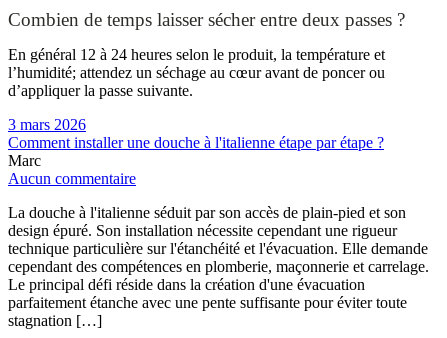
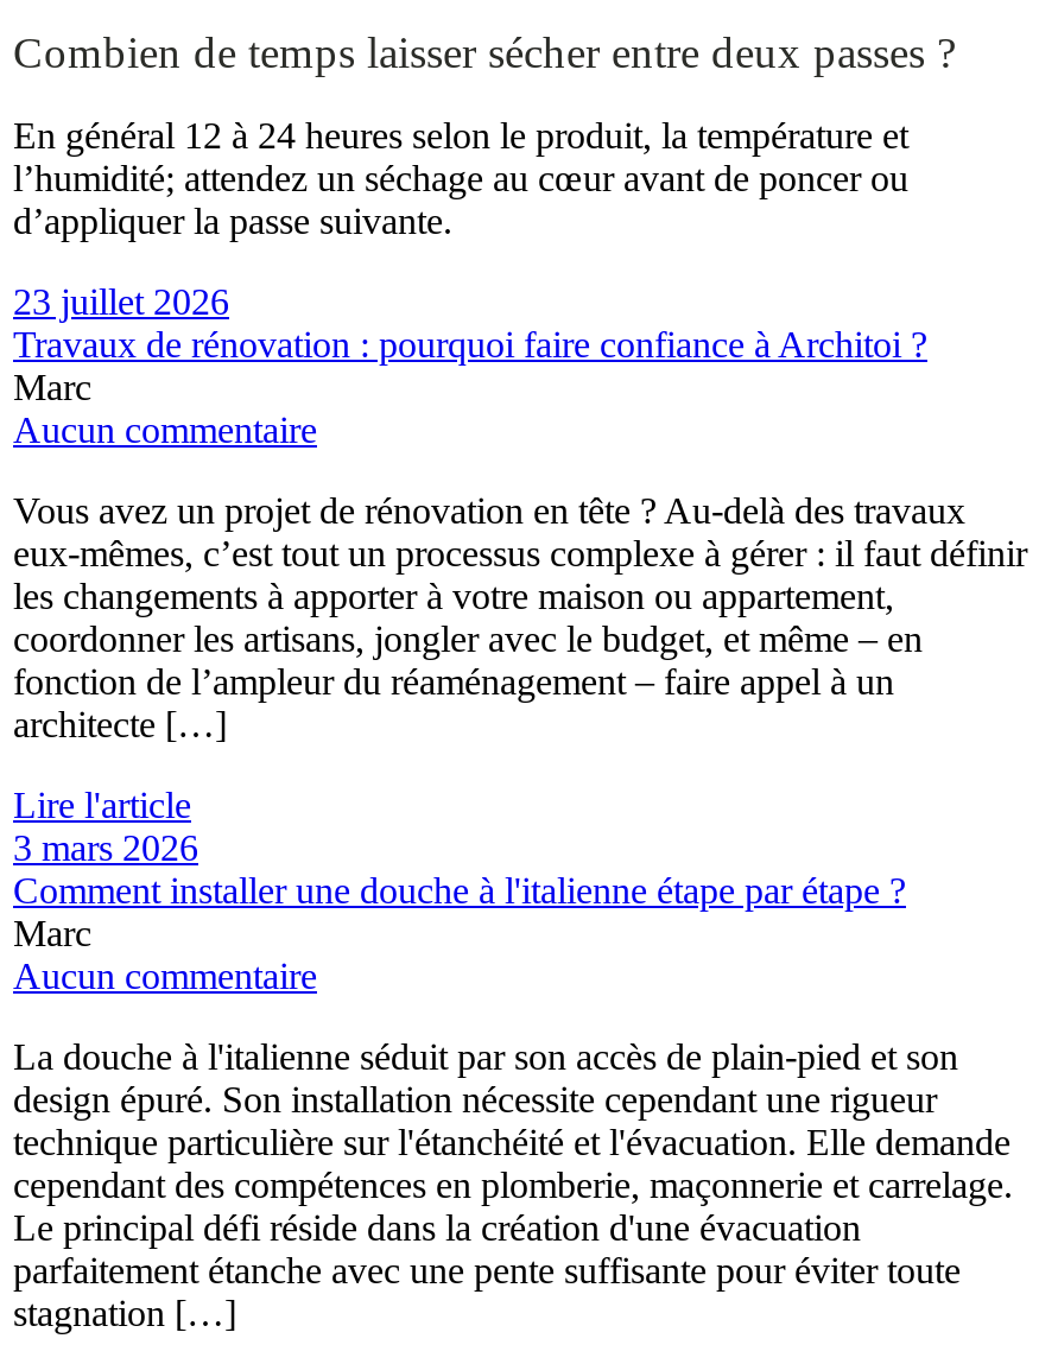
+ 23 juillet 2026
+ Travaux de rénovation : pourquoi faire confiance à Architoi ?
+ Marc
+ Aucun commentaire
+ Vous avez un projet de rénovation en tête ? Au-delà des travaux
+ eux-mêmes, c’est tout un processus complexe à gérer : il faut définir
+ les changements à apporter à votre maison ou appartement,
+ coordonner les artisans, jongler avec le budget, et même – en
+ fonction de l’ampleur du réaménagement – faire appel à un
+ architecte […]
+ Lire l'article
